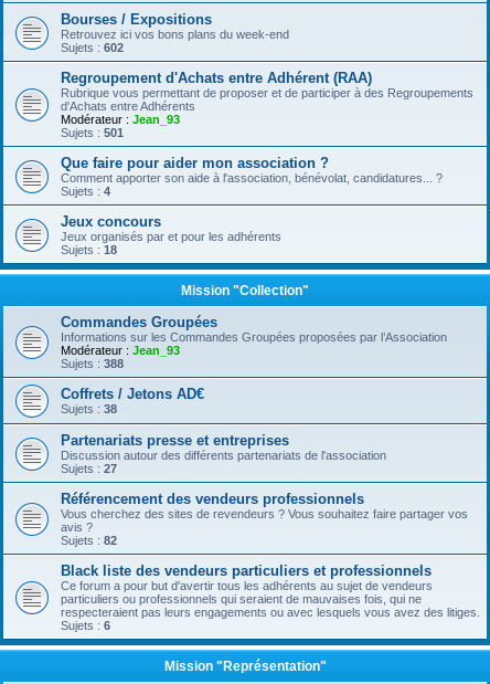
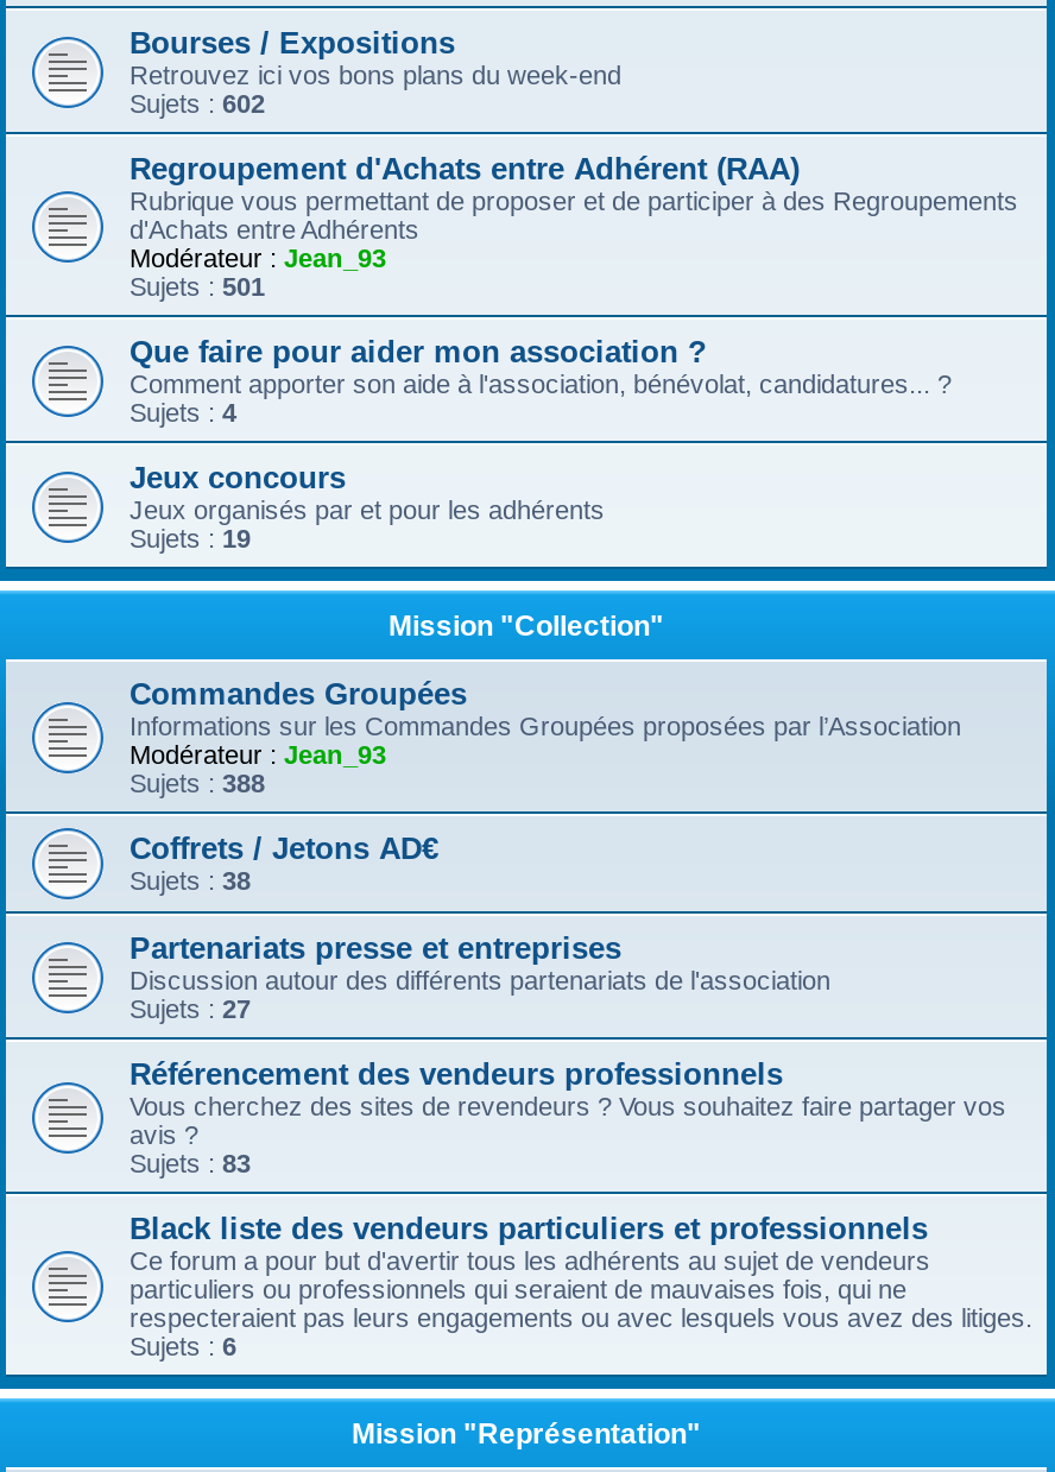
- Sujets : 18
+ Sujets : 19

- Sujets : 82
+ Sujets : 83
